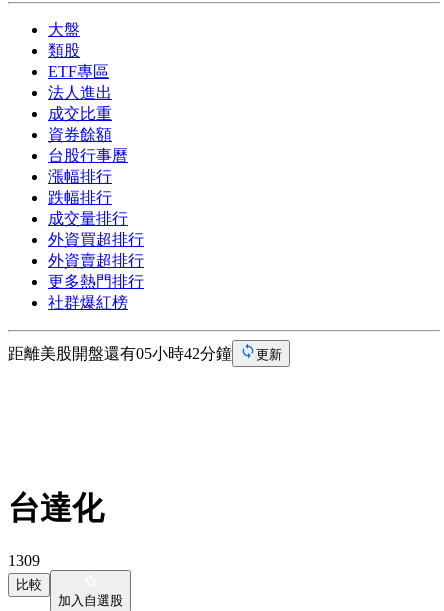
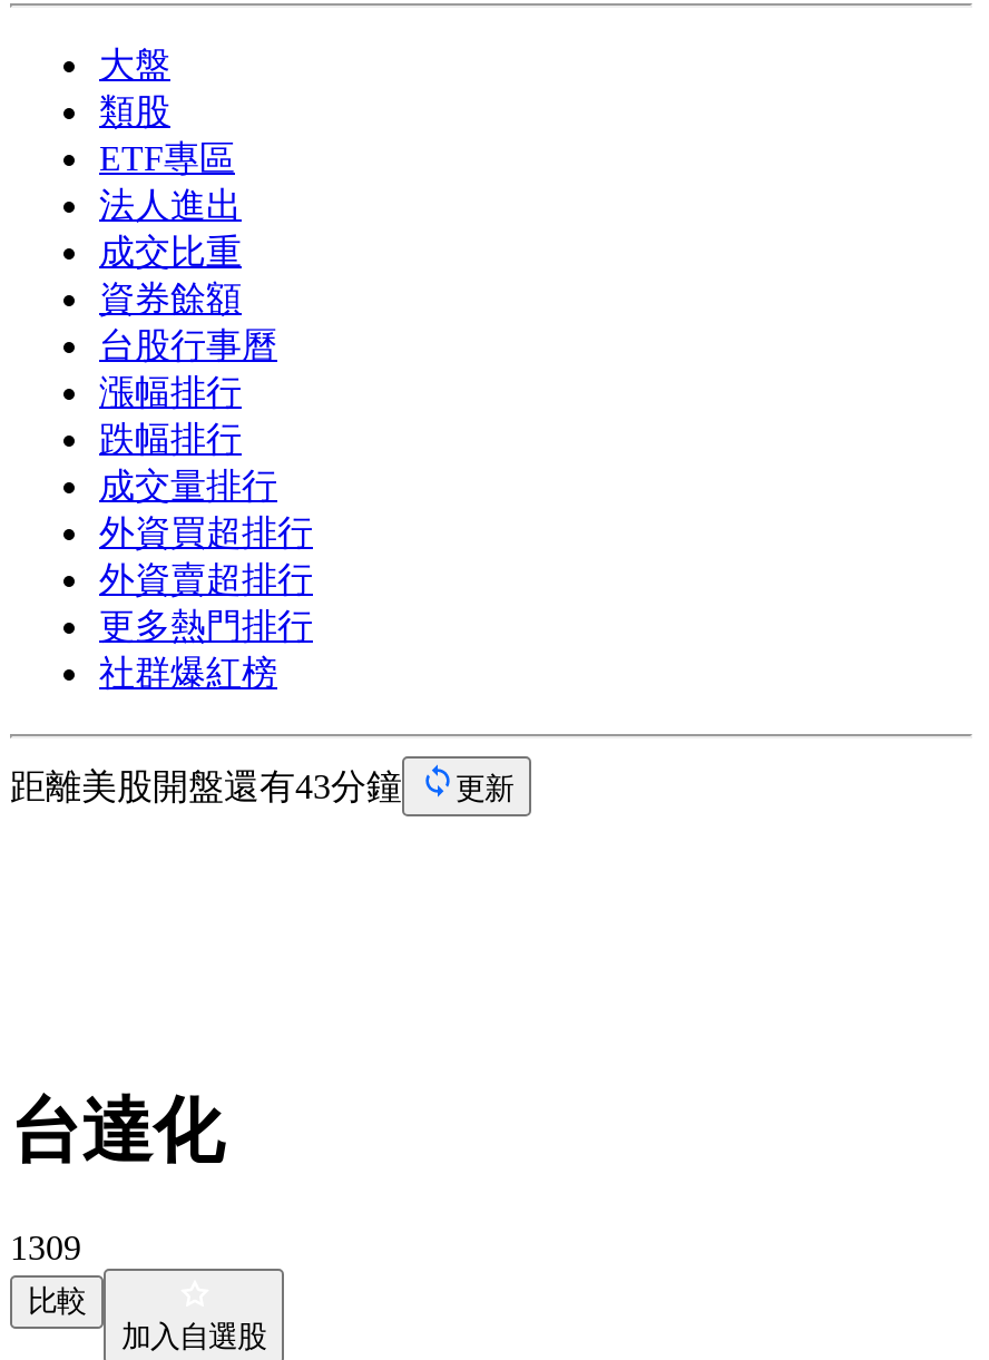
- 距離美股開盤還有05小時42分鐘
+ 距離美股開盤還有43分鐘
